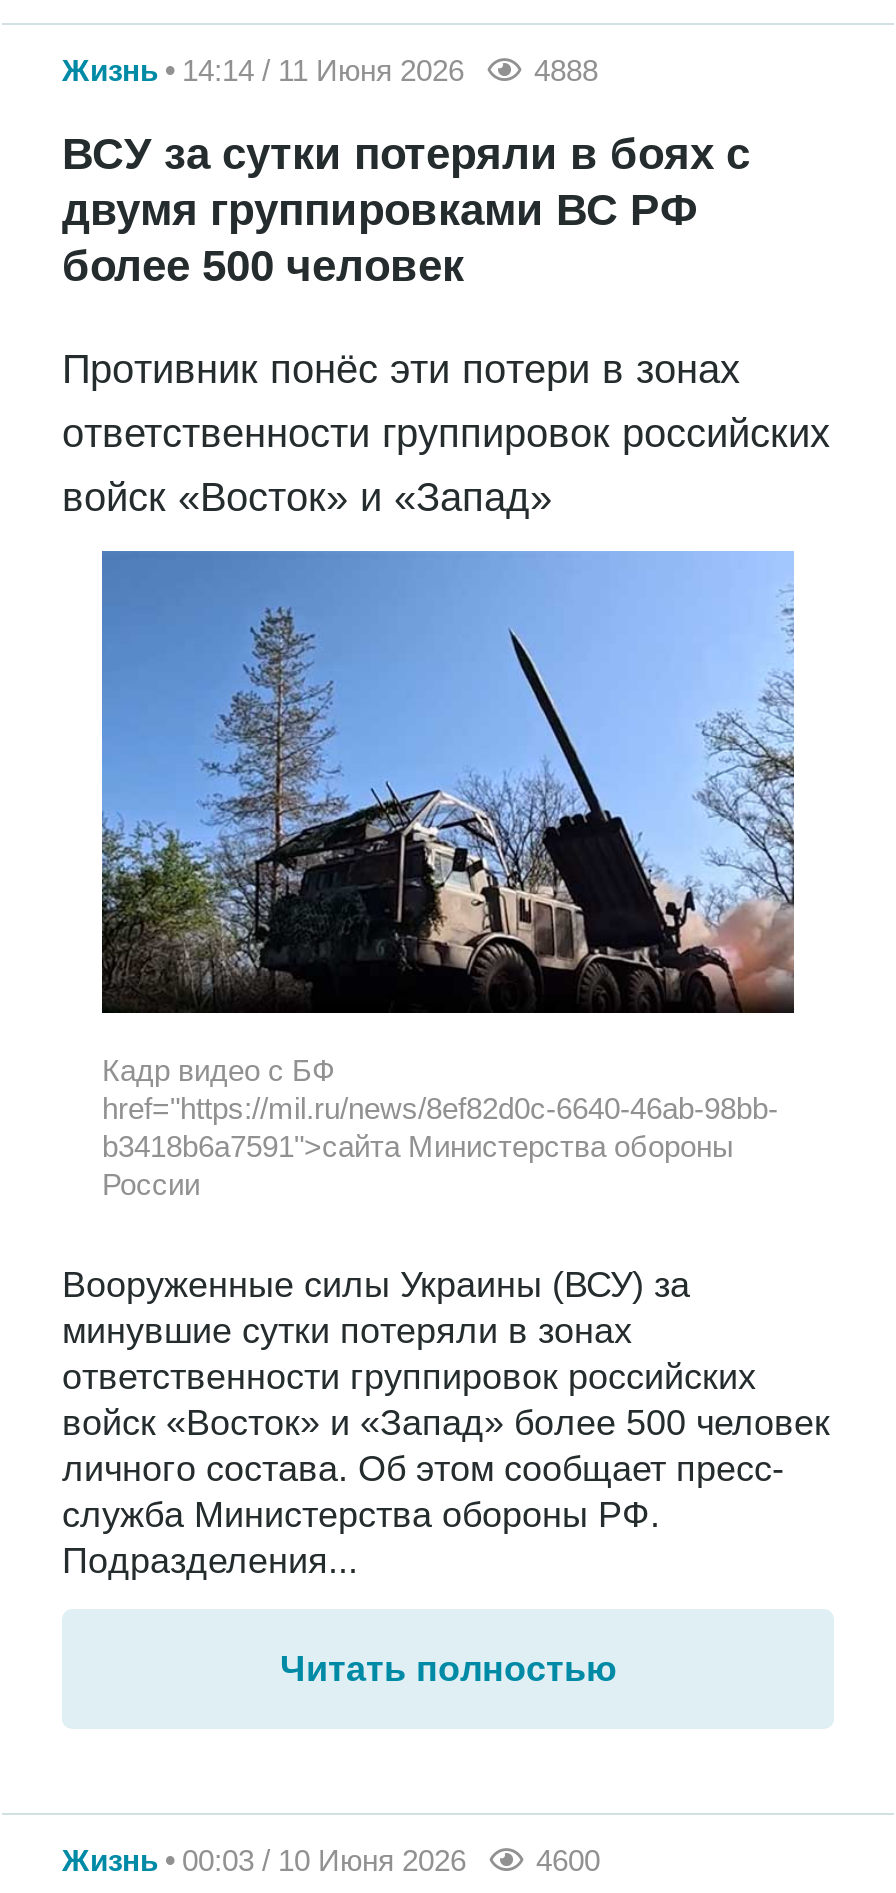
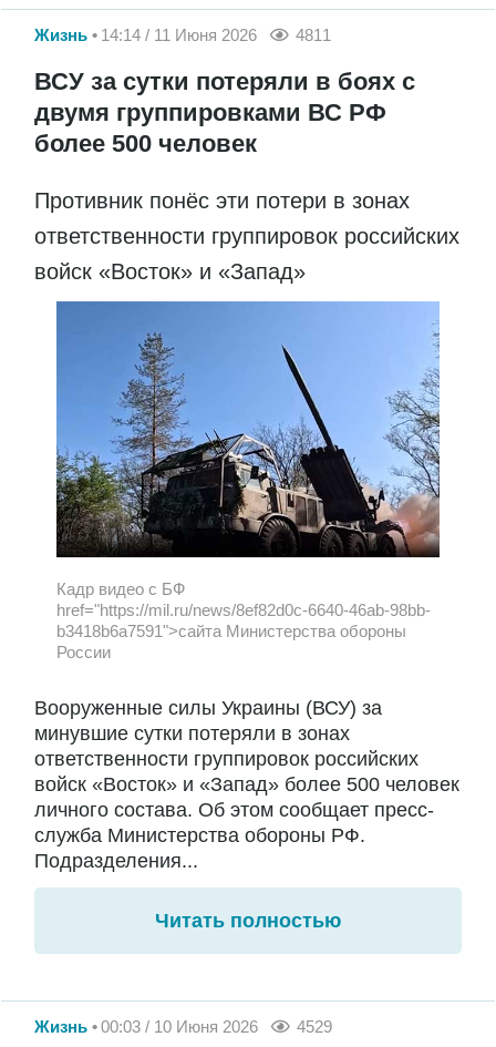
- 4888
+ 4811

- 4600
+ 4529
